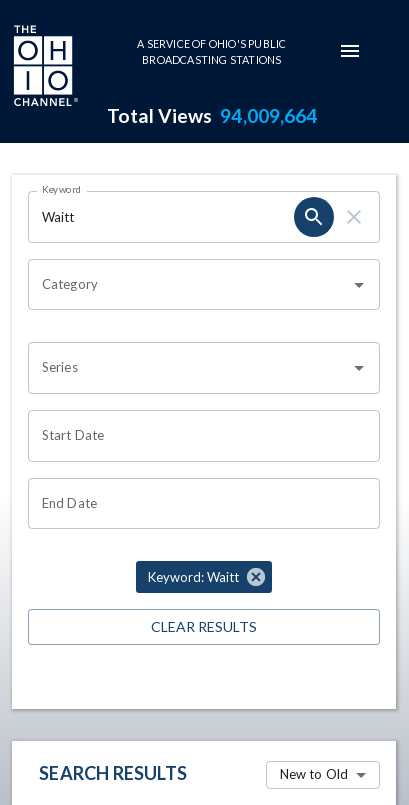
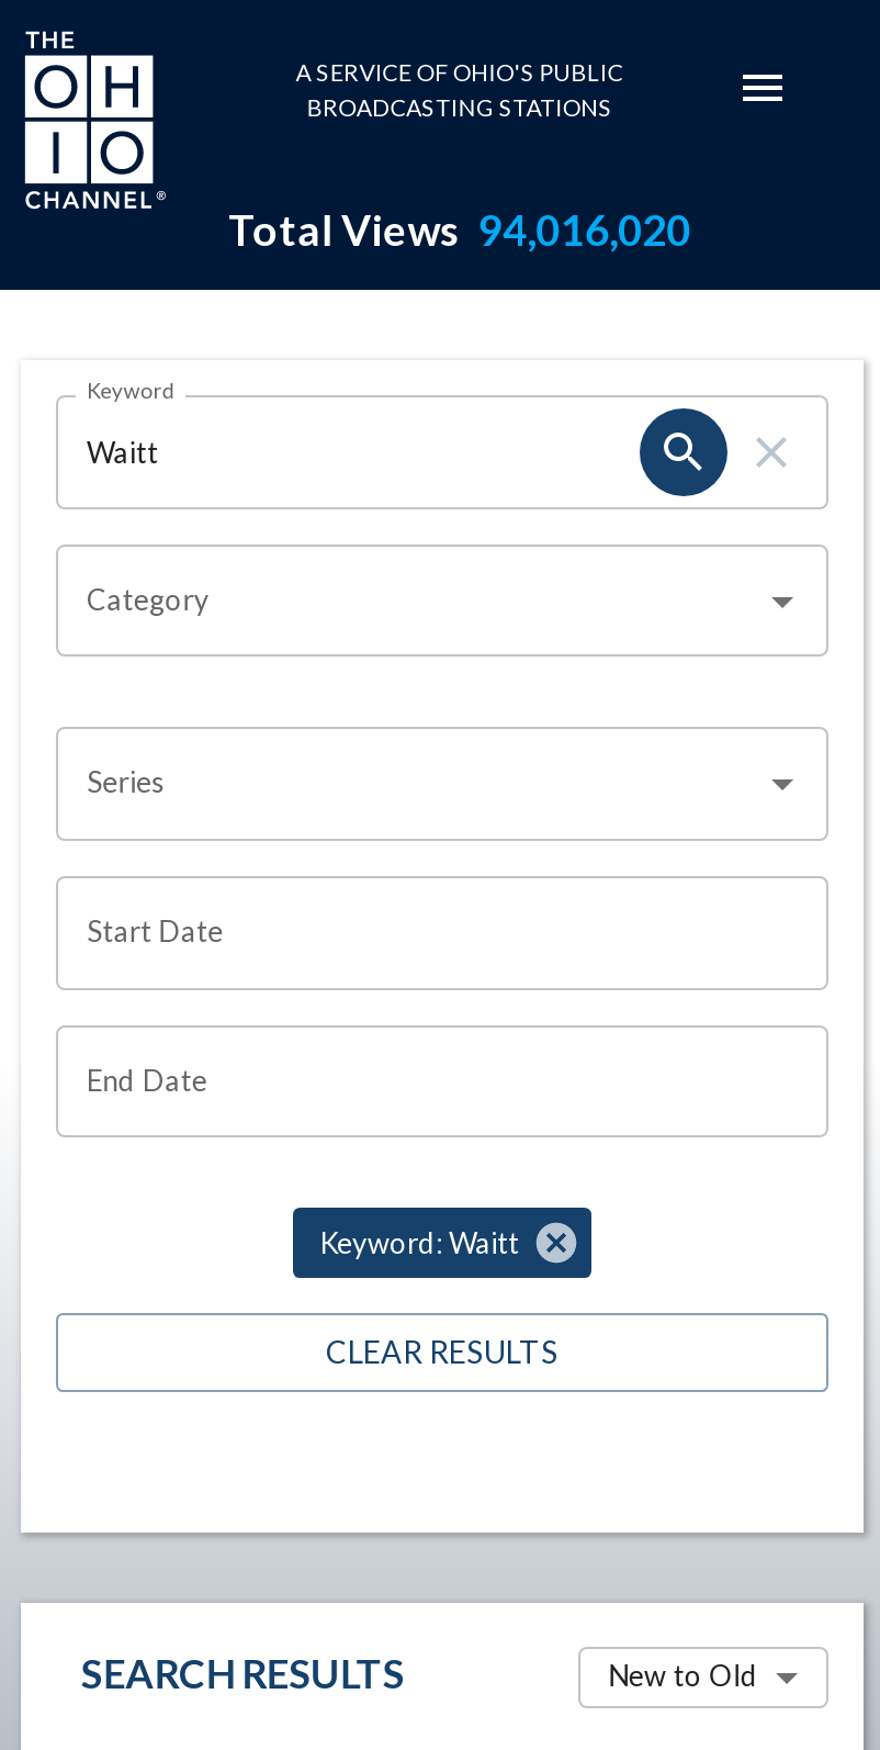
- Total Views 94,009,664
+ Total Views 94,016,020
